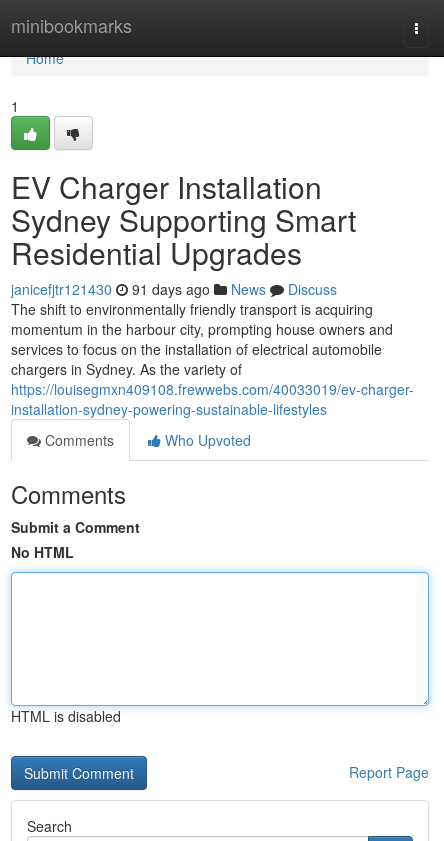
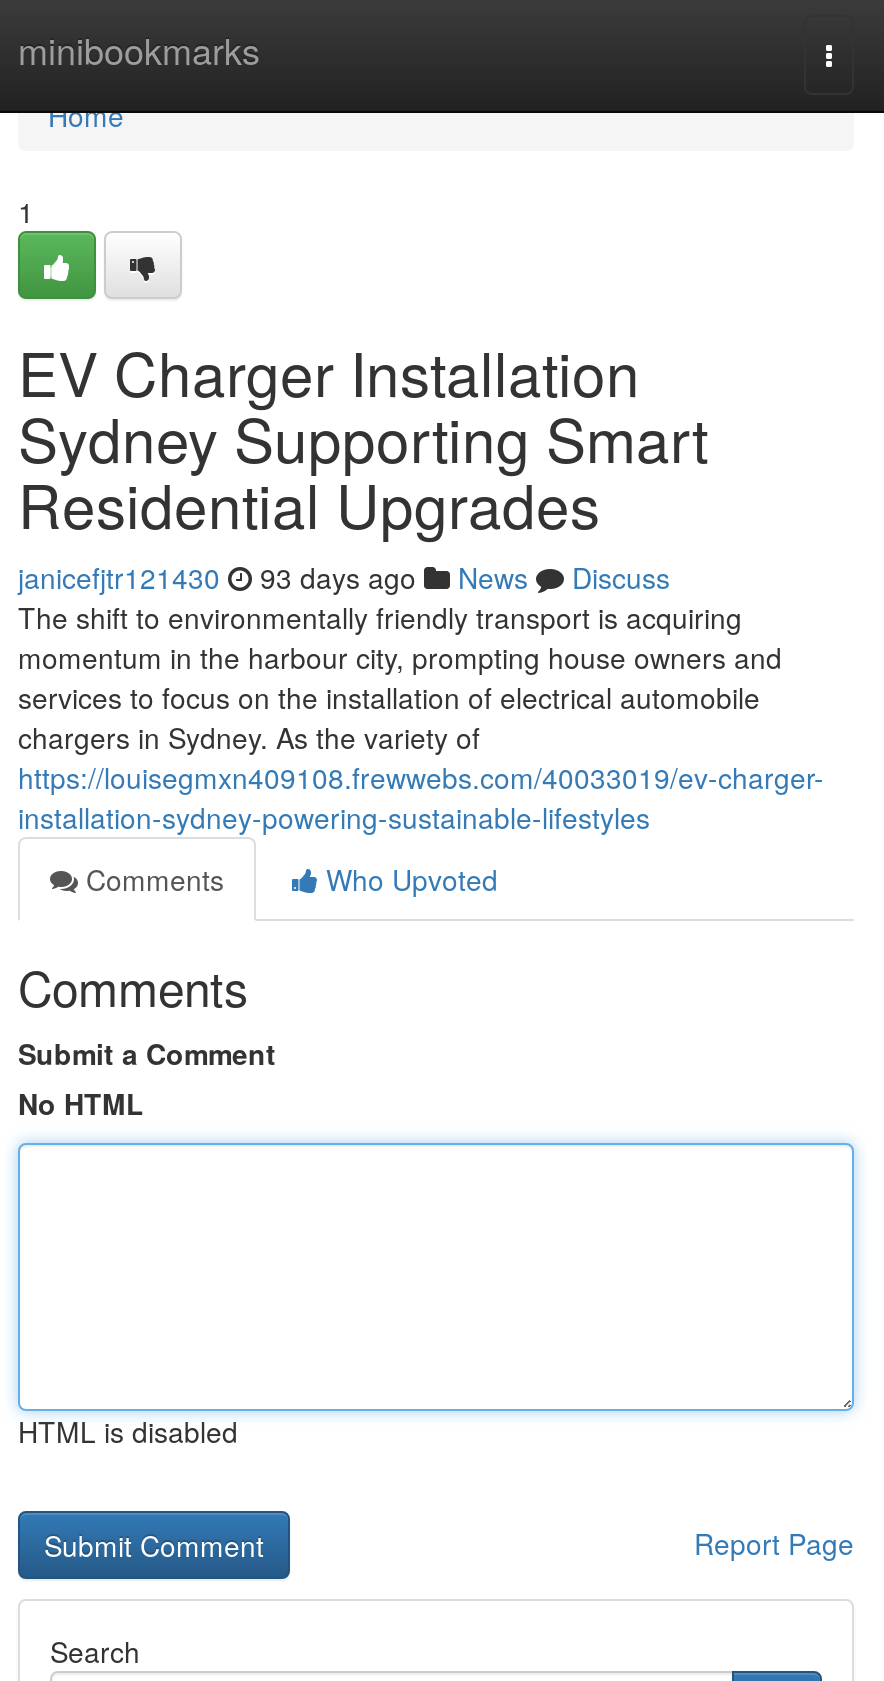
- janicefjtr121430 91 days ago News Discuss
+ janicefjtr121430 93 days ago News Discuss
